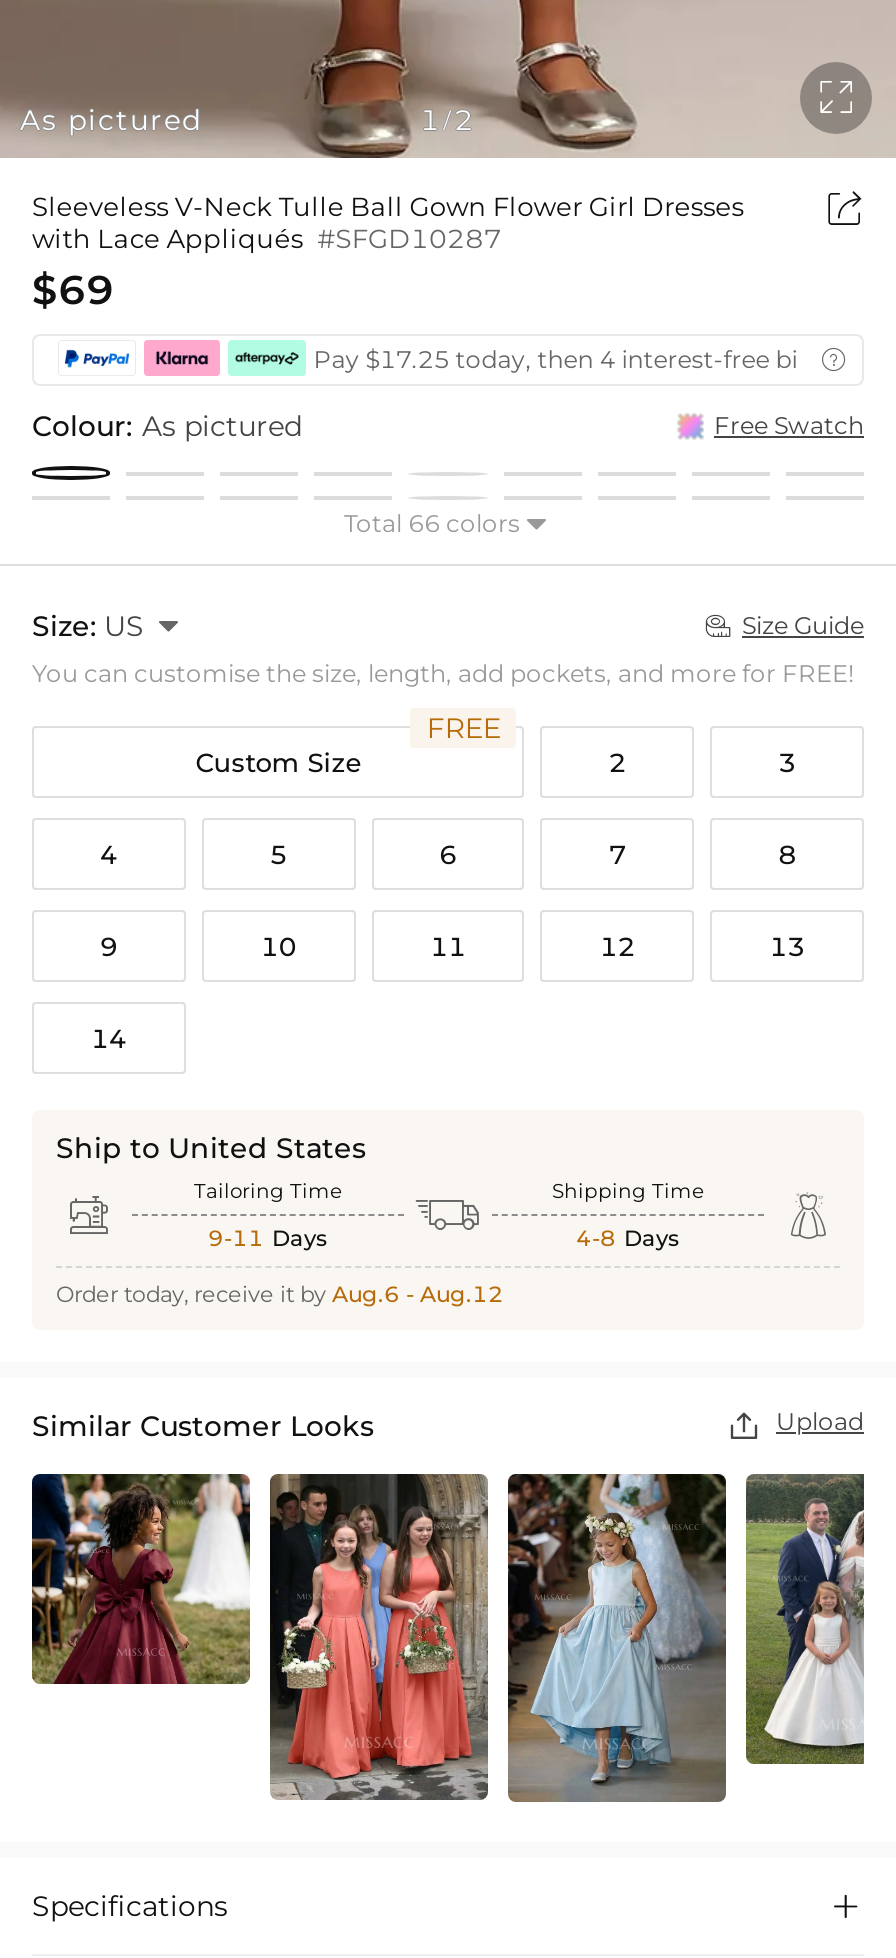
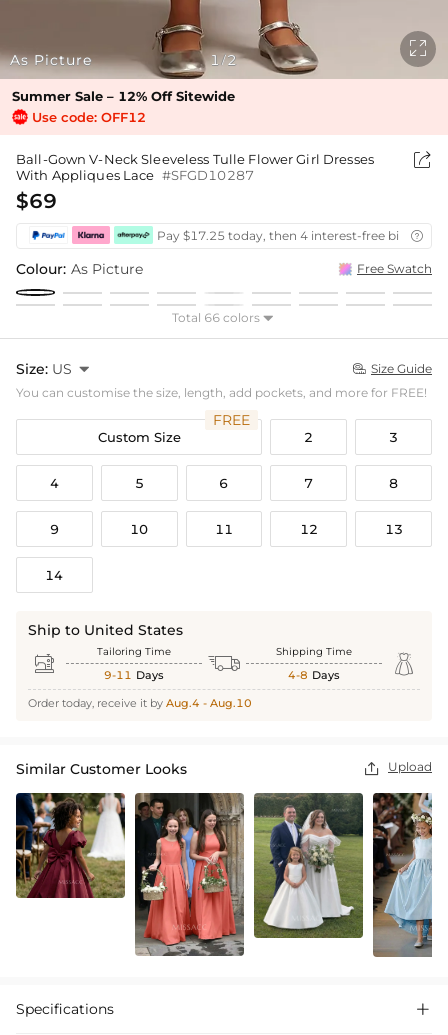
- As pictured
+ As Picture

- Sleeveless V-Neck Tulle Ball Gown Flower Girl Dresses
- with Lace Appliqués #SFGD10287
+ Summer Sale – 12% Off Sitewide
+ Use code: OFF12
+ Ball-Gown V-Neck Sleeveless Tulle Flower Girl Dresses
+ With Appliques Lace #SFGD10287

- Colour: As pictured
+ Colour: As Picture

- Order today, receive it by Aug.6 - Aug.12
+ Order today, receive it by Aug.4 - Aug.10

- [image]
+ [image]

- [image]
+ [image]
